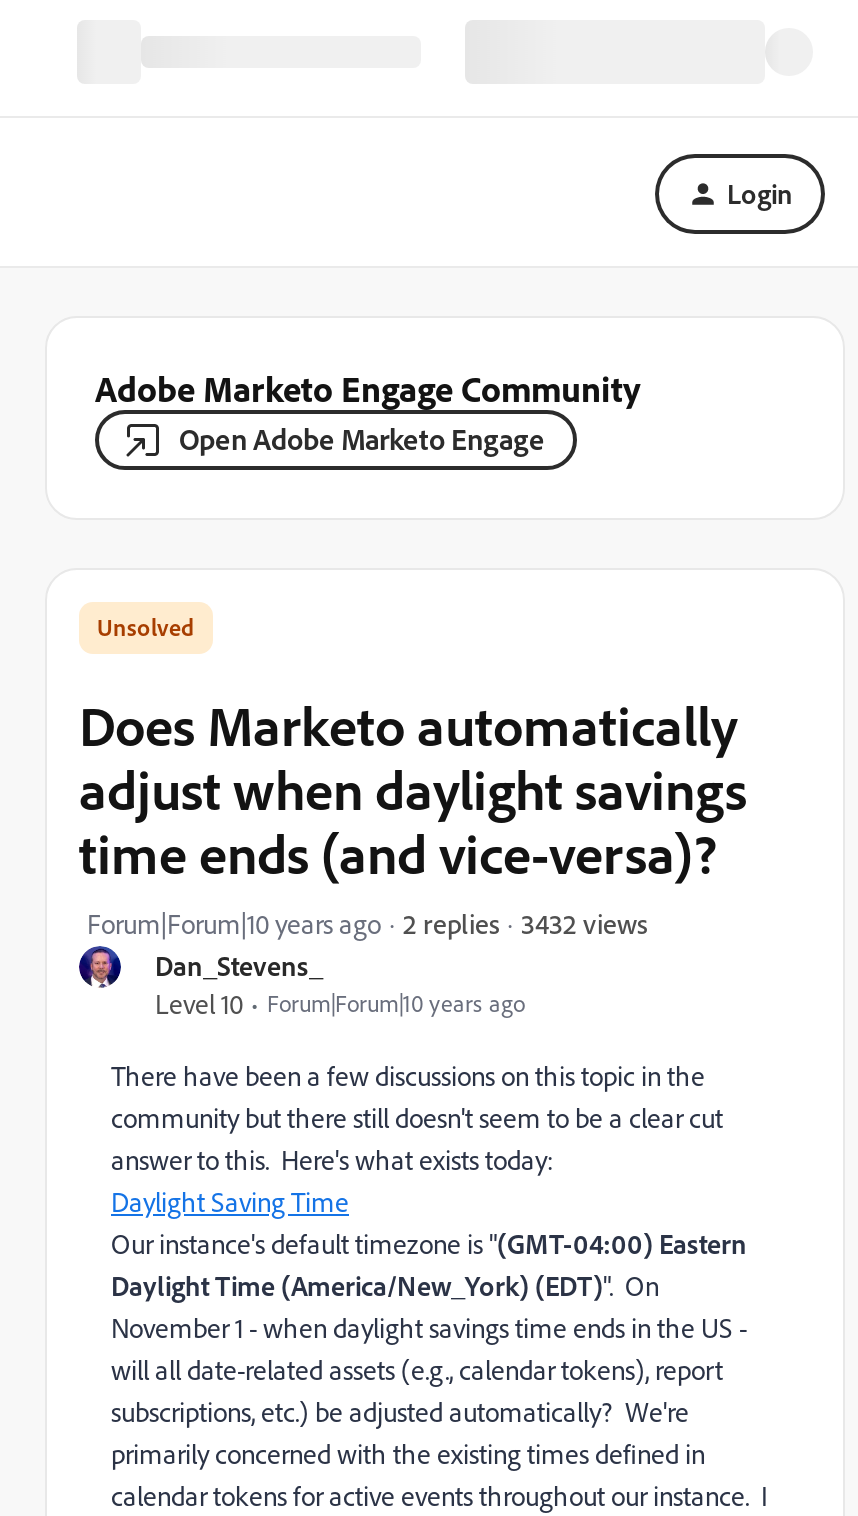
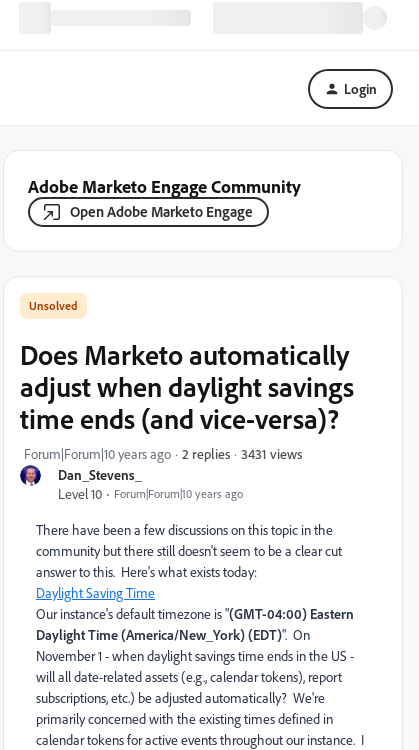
- 3432 views
+ 3431 views
